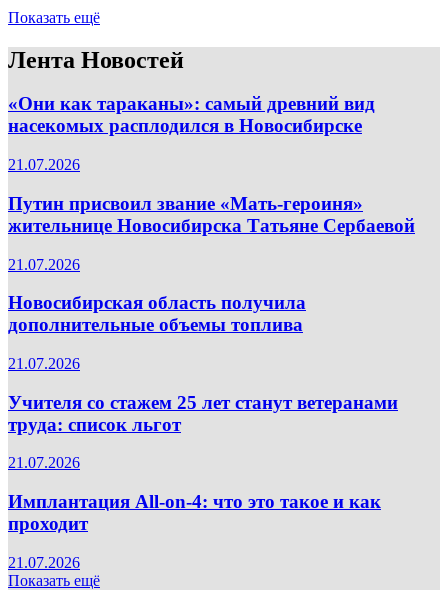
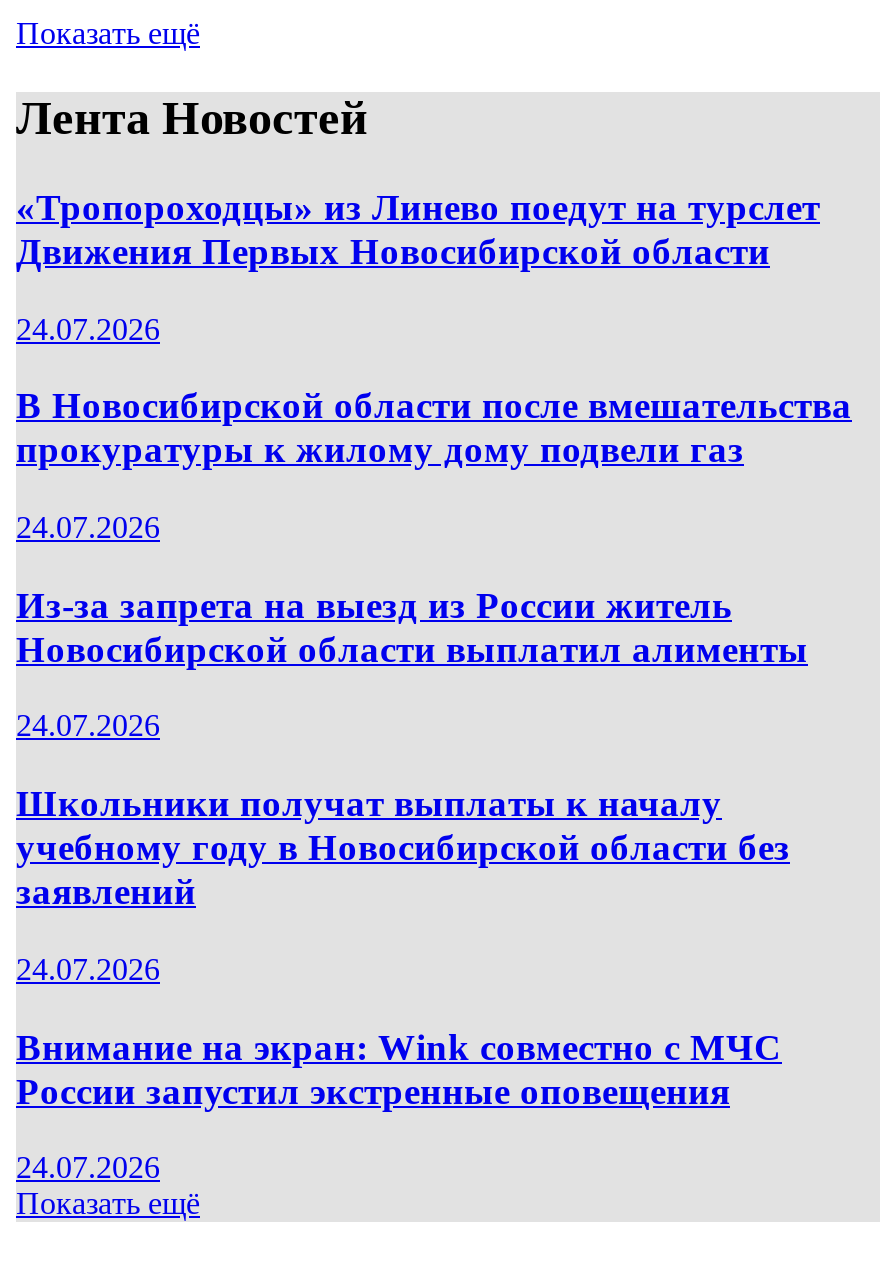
- «Они как тараканы»: самый древний вид
- насекомых расплодился в Новосибирске
+ «Тропороходцы» из Линево поедут на турслет
+ Движения Первых Новосибирской области

- 21.07.2026
+ 24.07.2026

- Путин присвоил звание «Мать-героиня»
- жительнице Новосибирска Татьяне Сербаевой
+ В Новосибирской области после вмешательства
+ прокуратуры к жилому дому подвели газ

- 21.07.2026
+ 24.07.2026

- Новосибирская область получила
- дополнительные объемы топлива
+ Из-за запрета на выезд из России житель
+ Новосибирской области выплатил алименты

- 21.07.2026
+ 24.07.2026

- Учителя со стажем 25 лет станут ветеранами
- труда: список льгот
+ Школьники получат выплаты к началу
+ учебному году в Новосибирской области без
+ заявлений

- 21.07.2026
+ 24.07.2026

- Имплантация All-on-4: что это такое и как
- проходит
+ Внимание на экран: Wink совместно с МЧС
+ России запустил экстренные оповещения

- 21.07.2026
+ 24.07.2026
